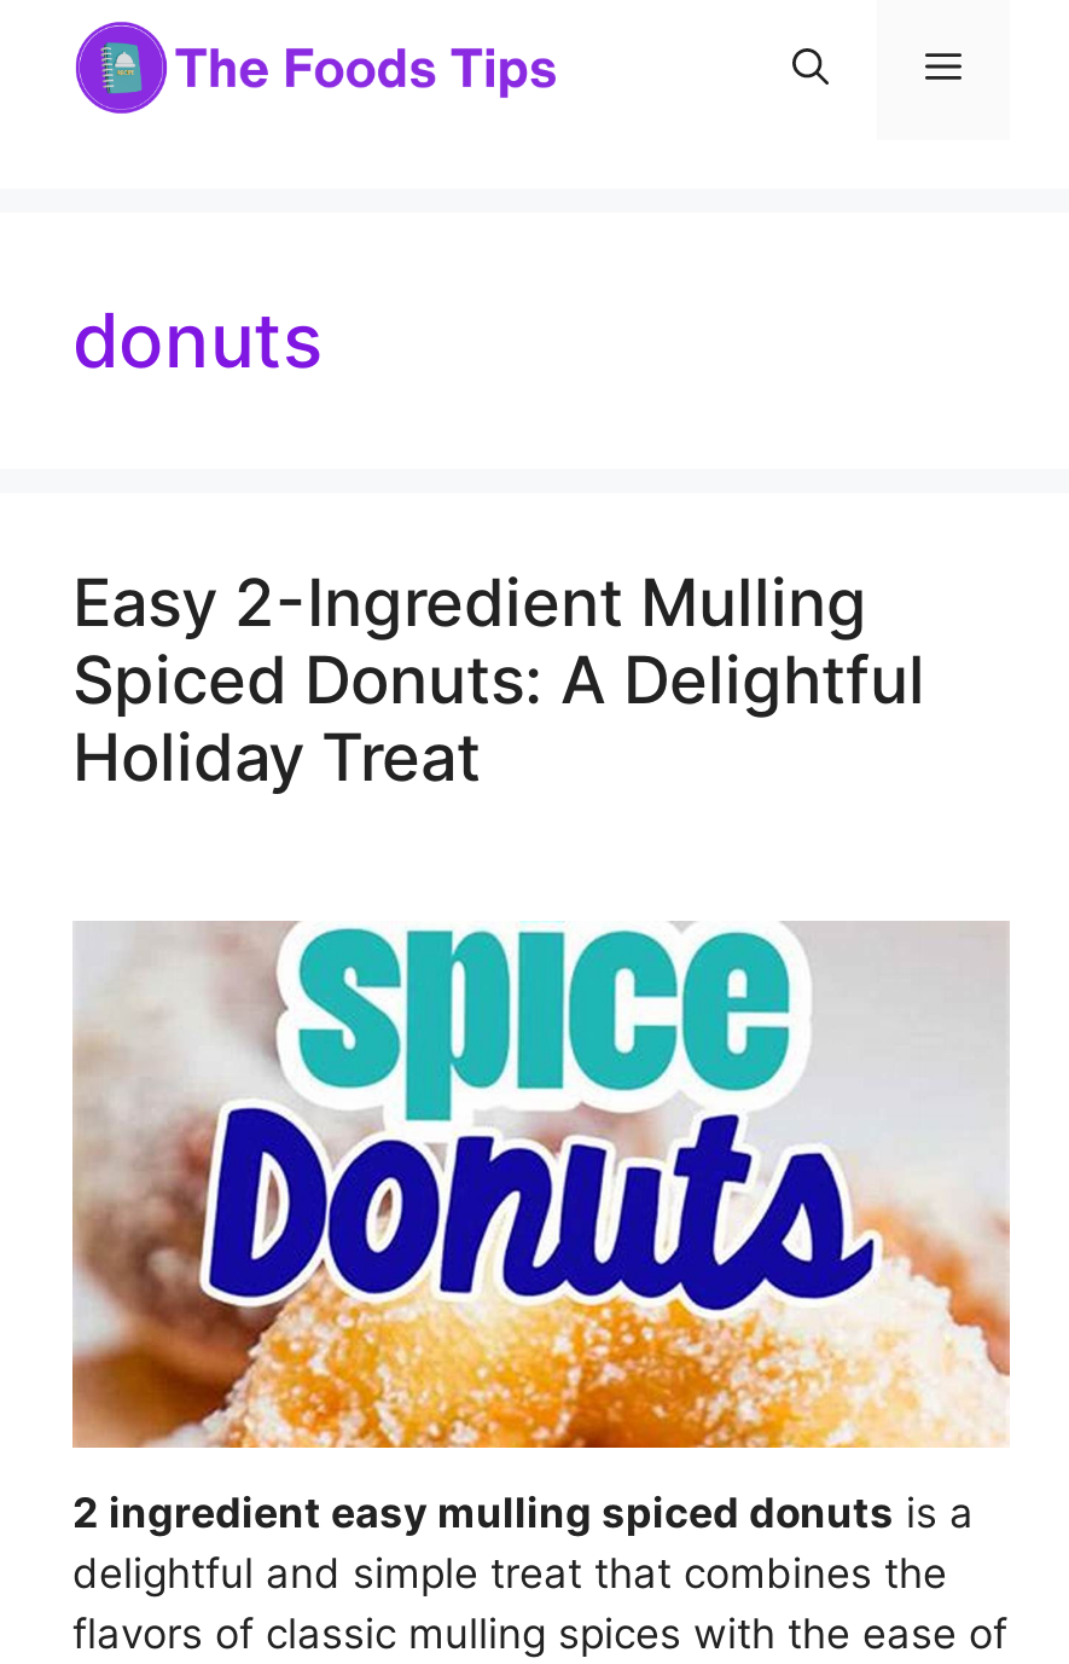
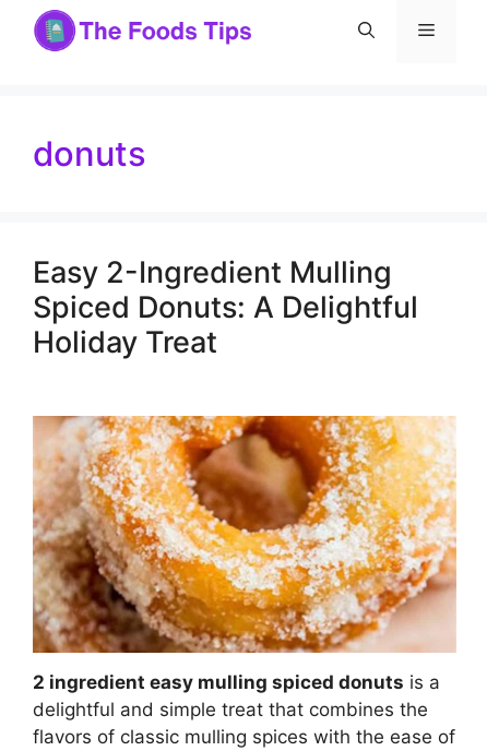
- [image]
+ [image]
